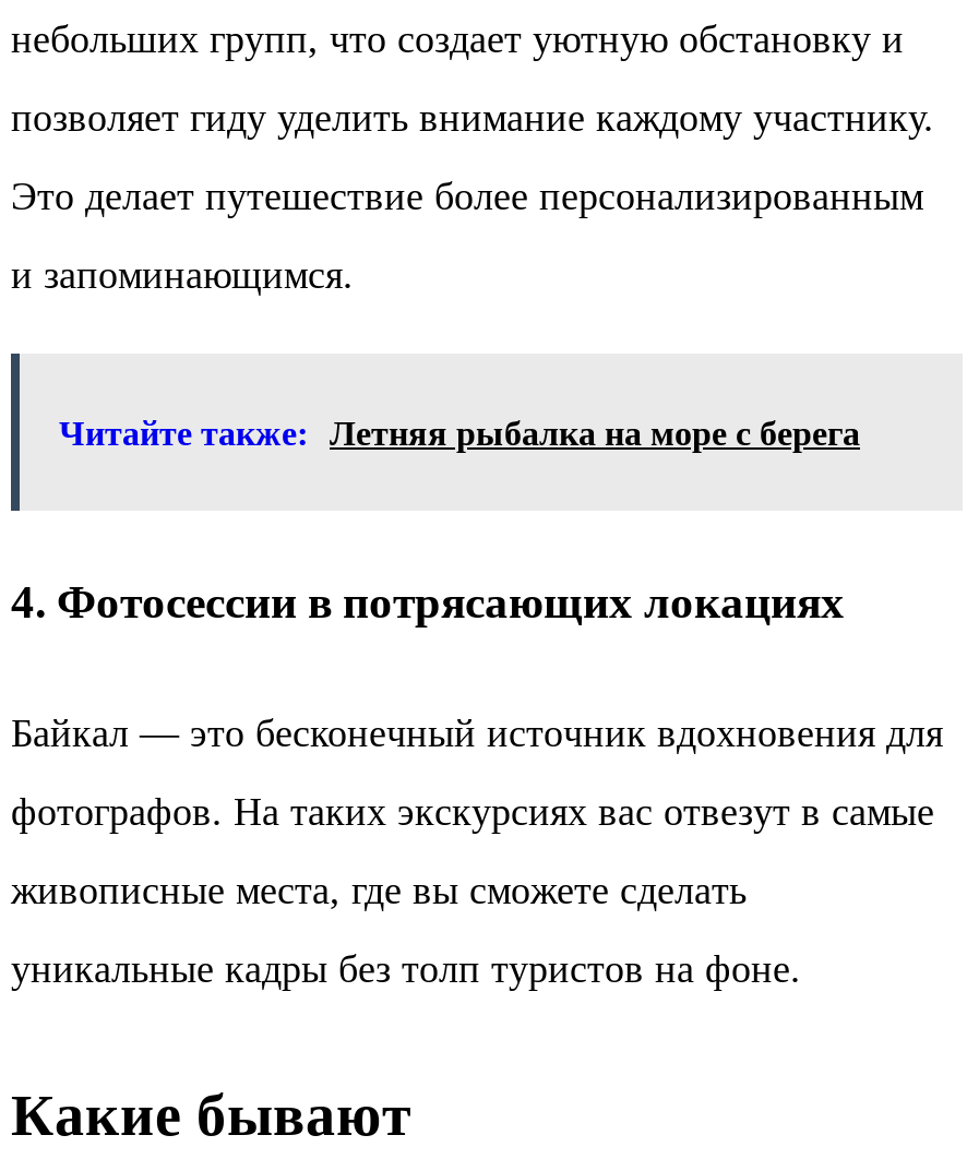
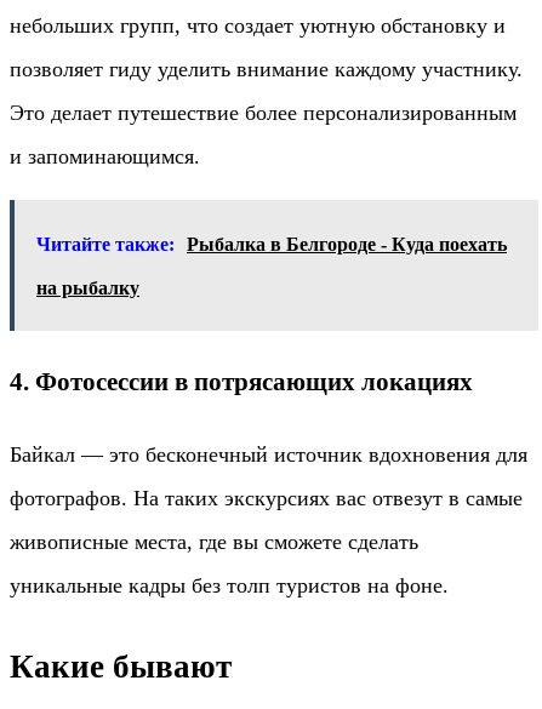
- Читайте также: Летняя рыбалка на море с берега
+ Читайте также: Рыбалка в Белгороде - Куда поехать
+ на рыбалку
